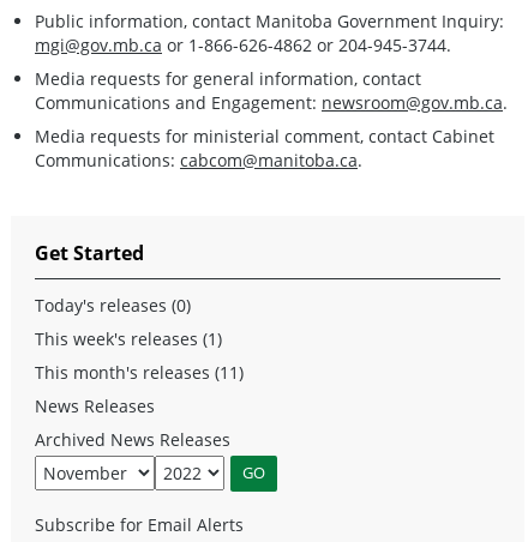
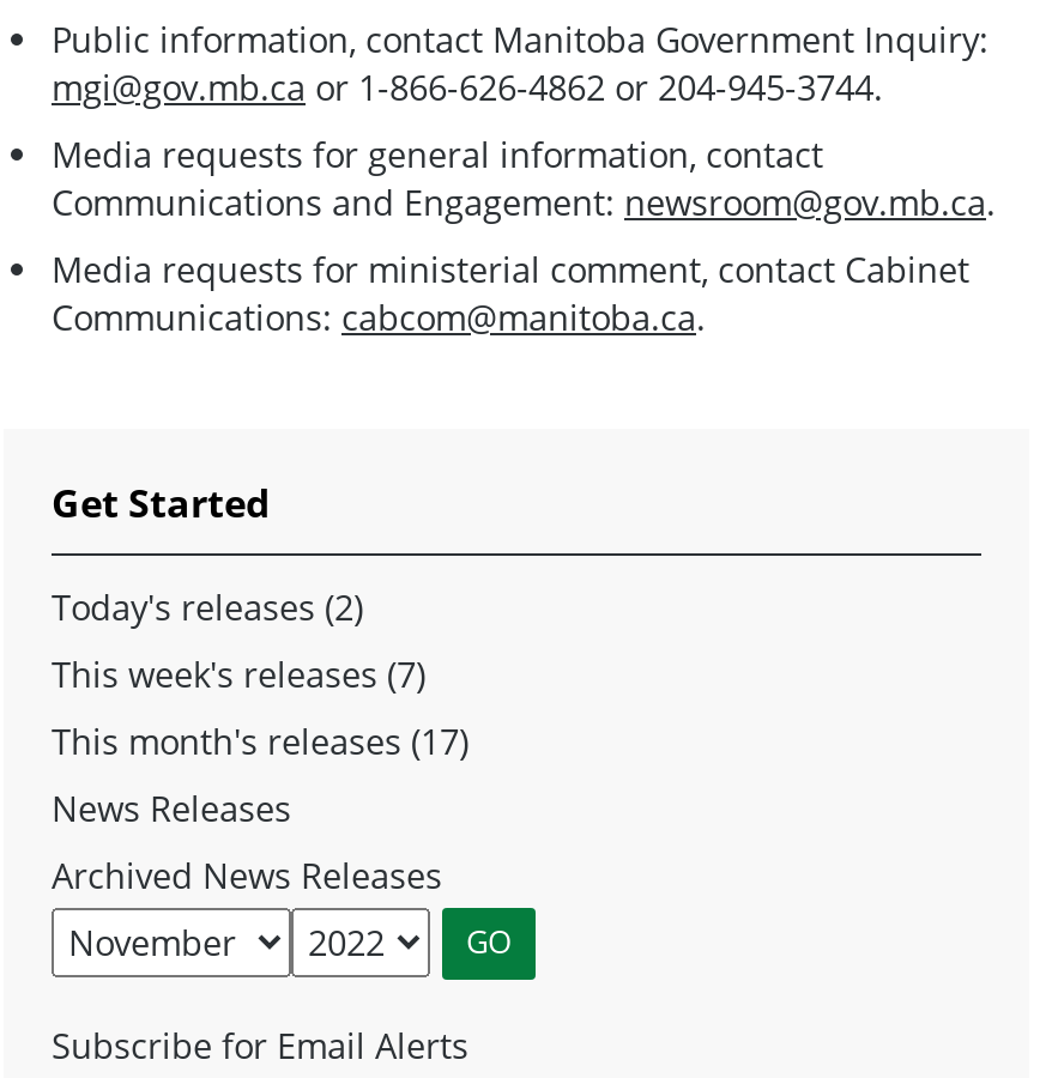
- Today's releases (0)
+ Today's releases (2)

- This week's releases (1)
+ This week's releases (7)

- This month's releases (11)
+ This month's releases (17)
